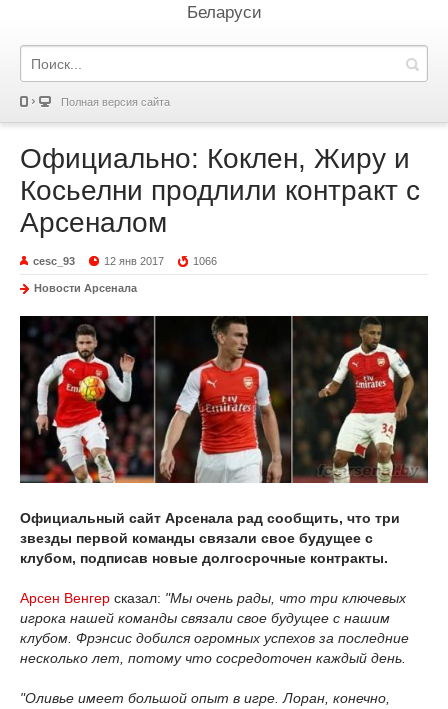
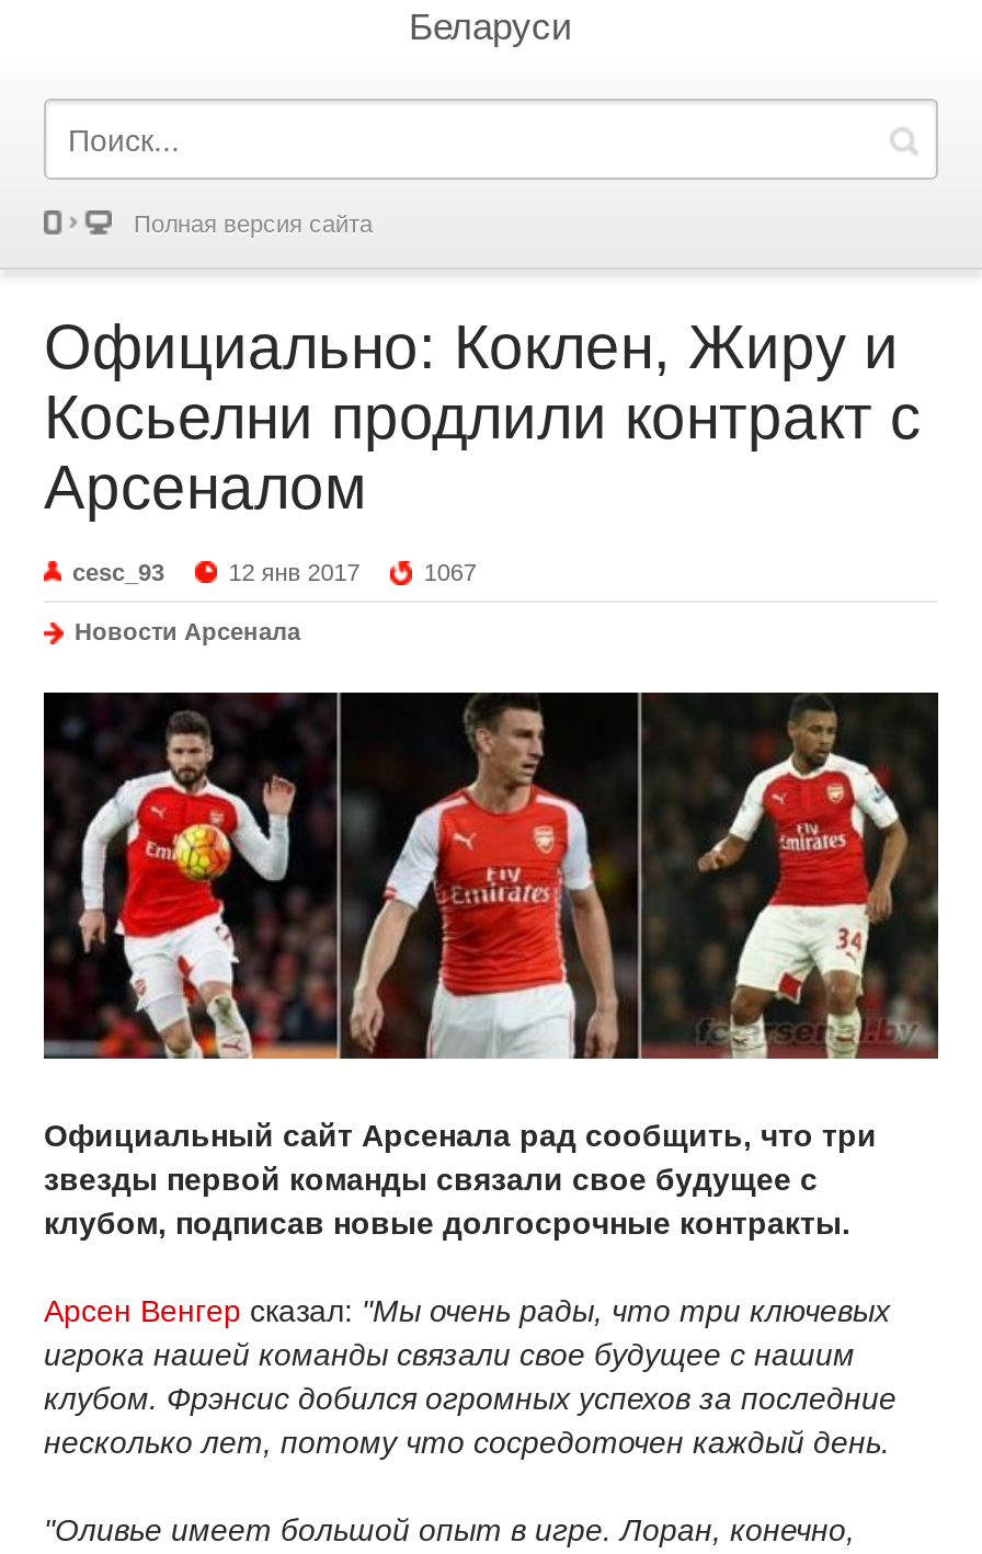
- 1066
+ 1067
